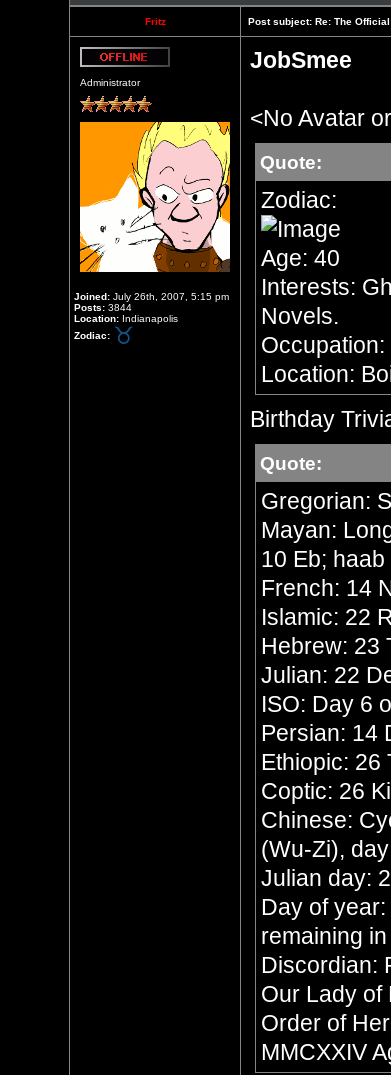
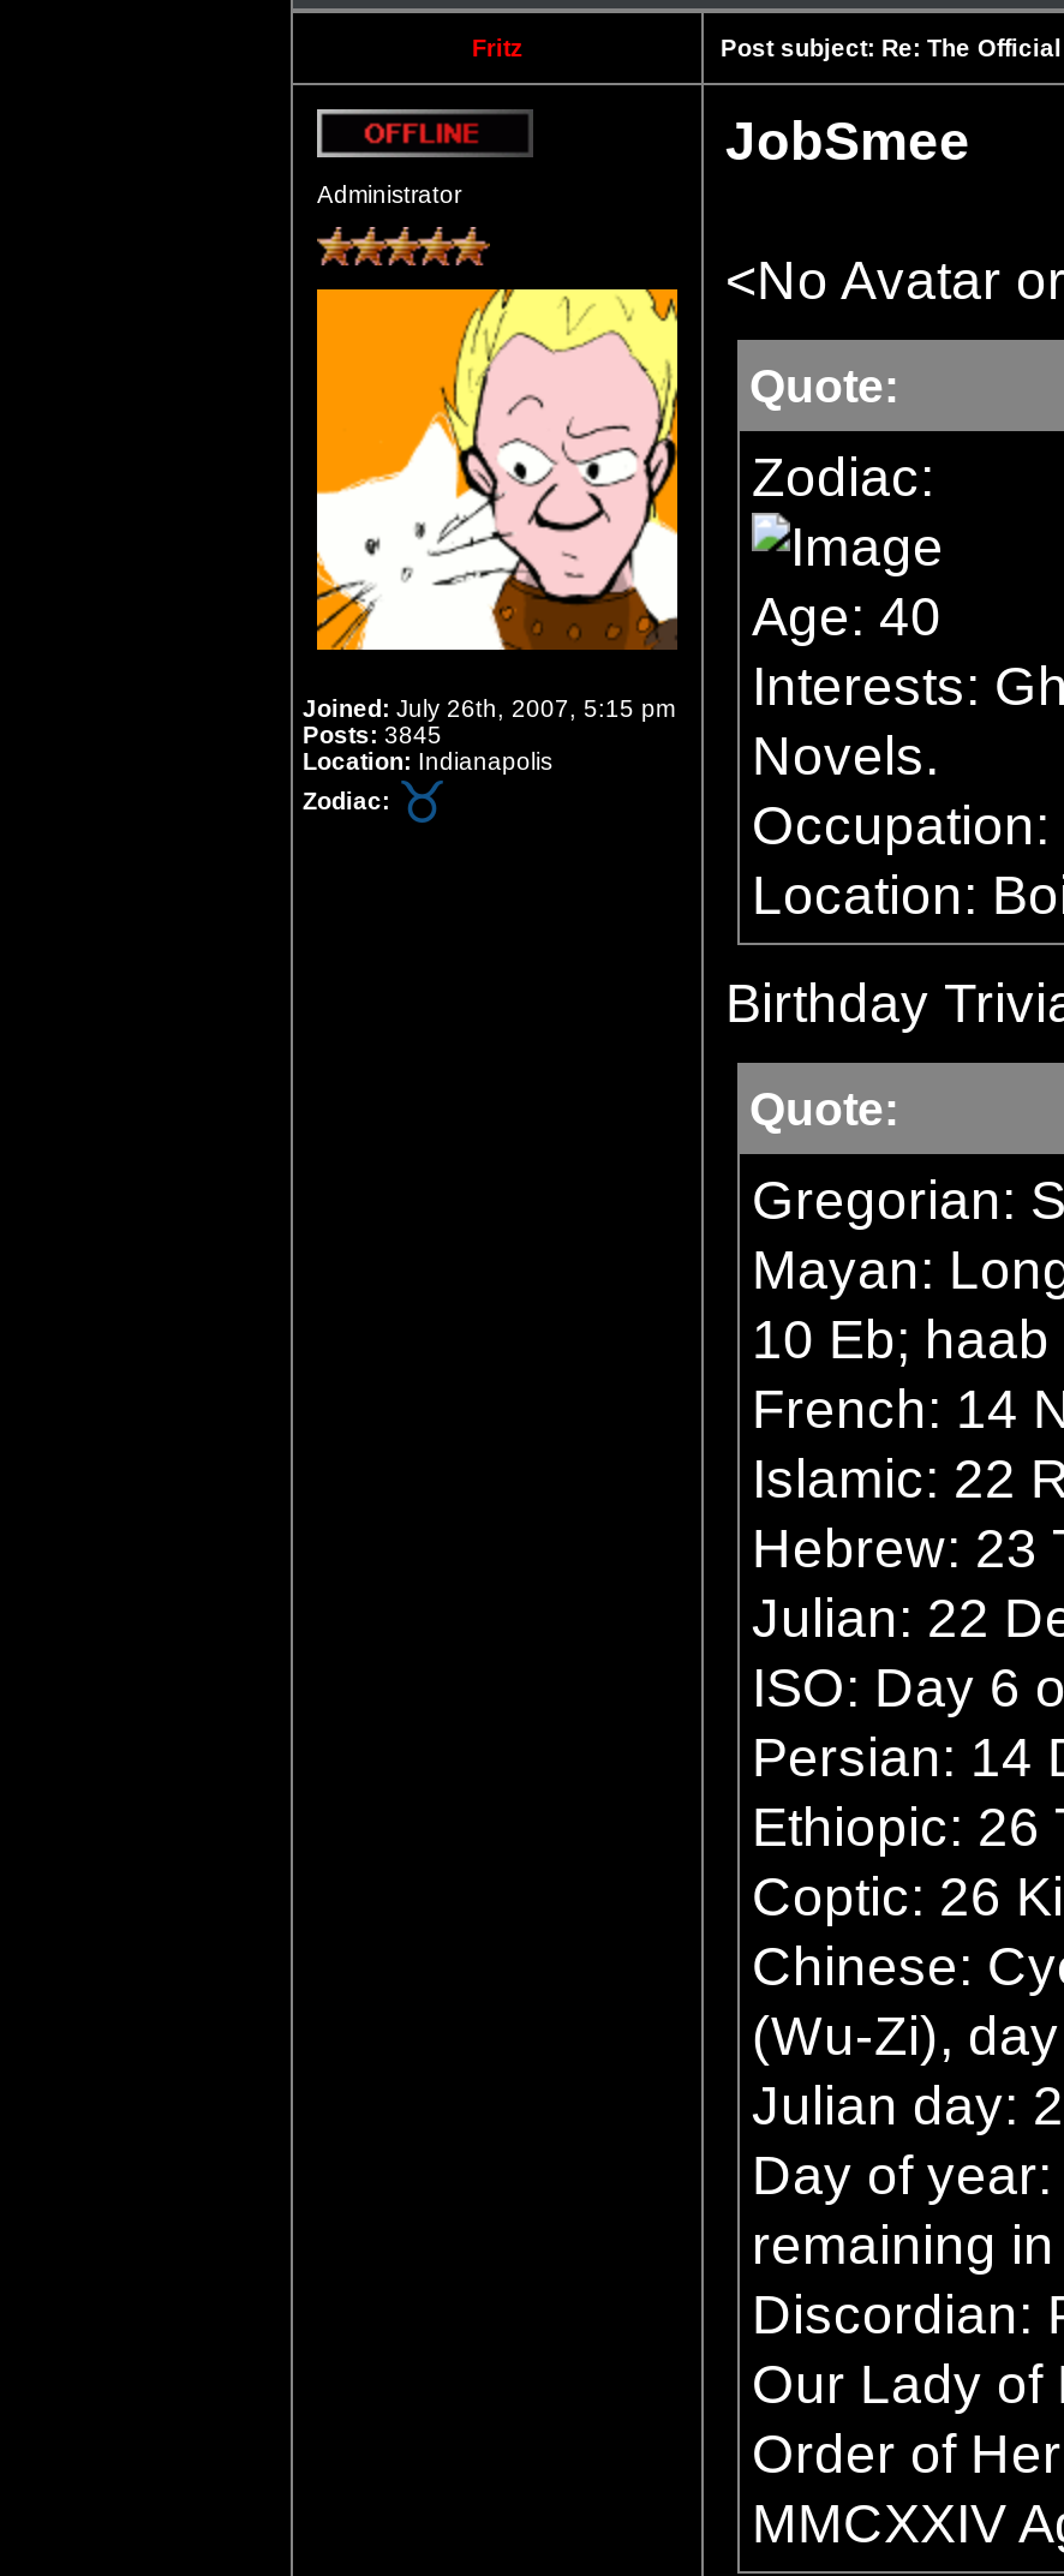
- Posts: 3844
+ Posts: 3845
